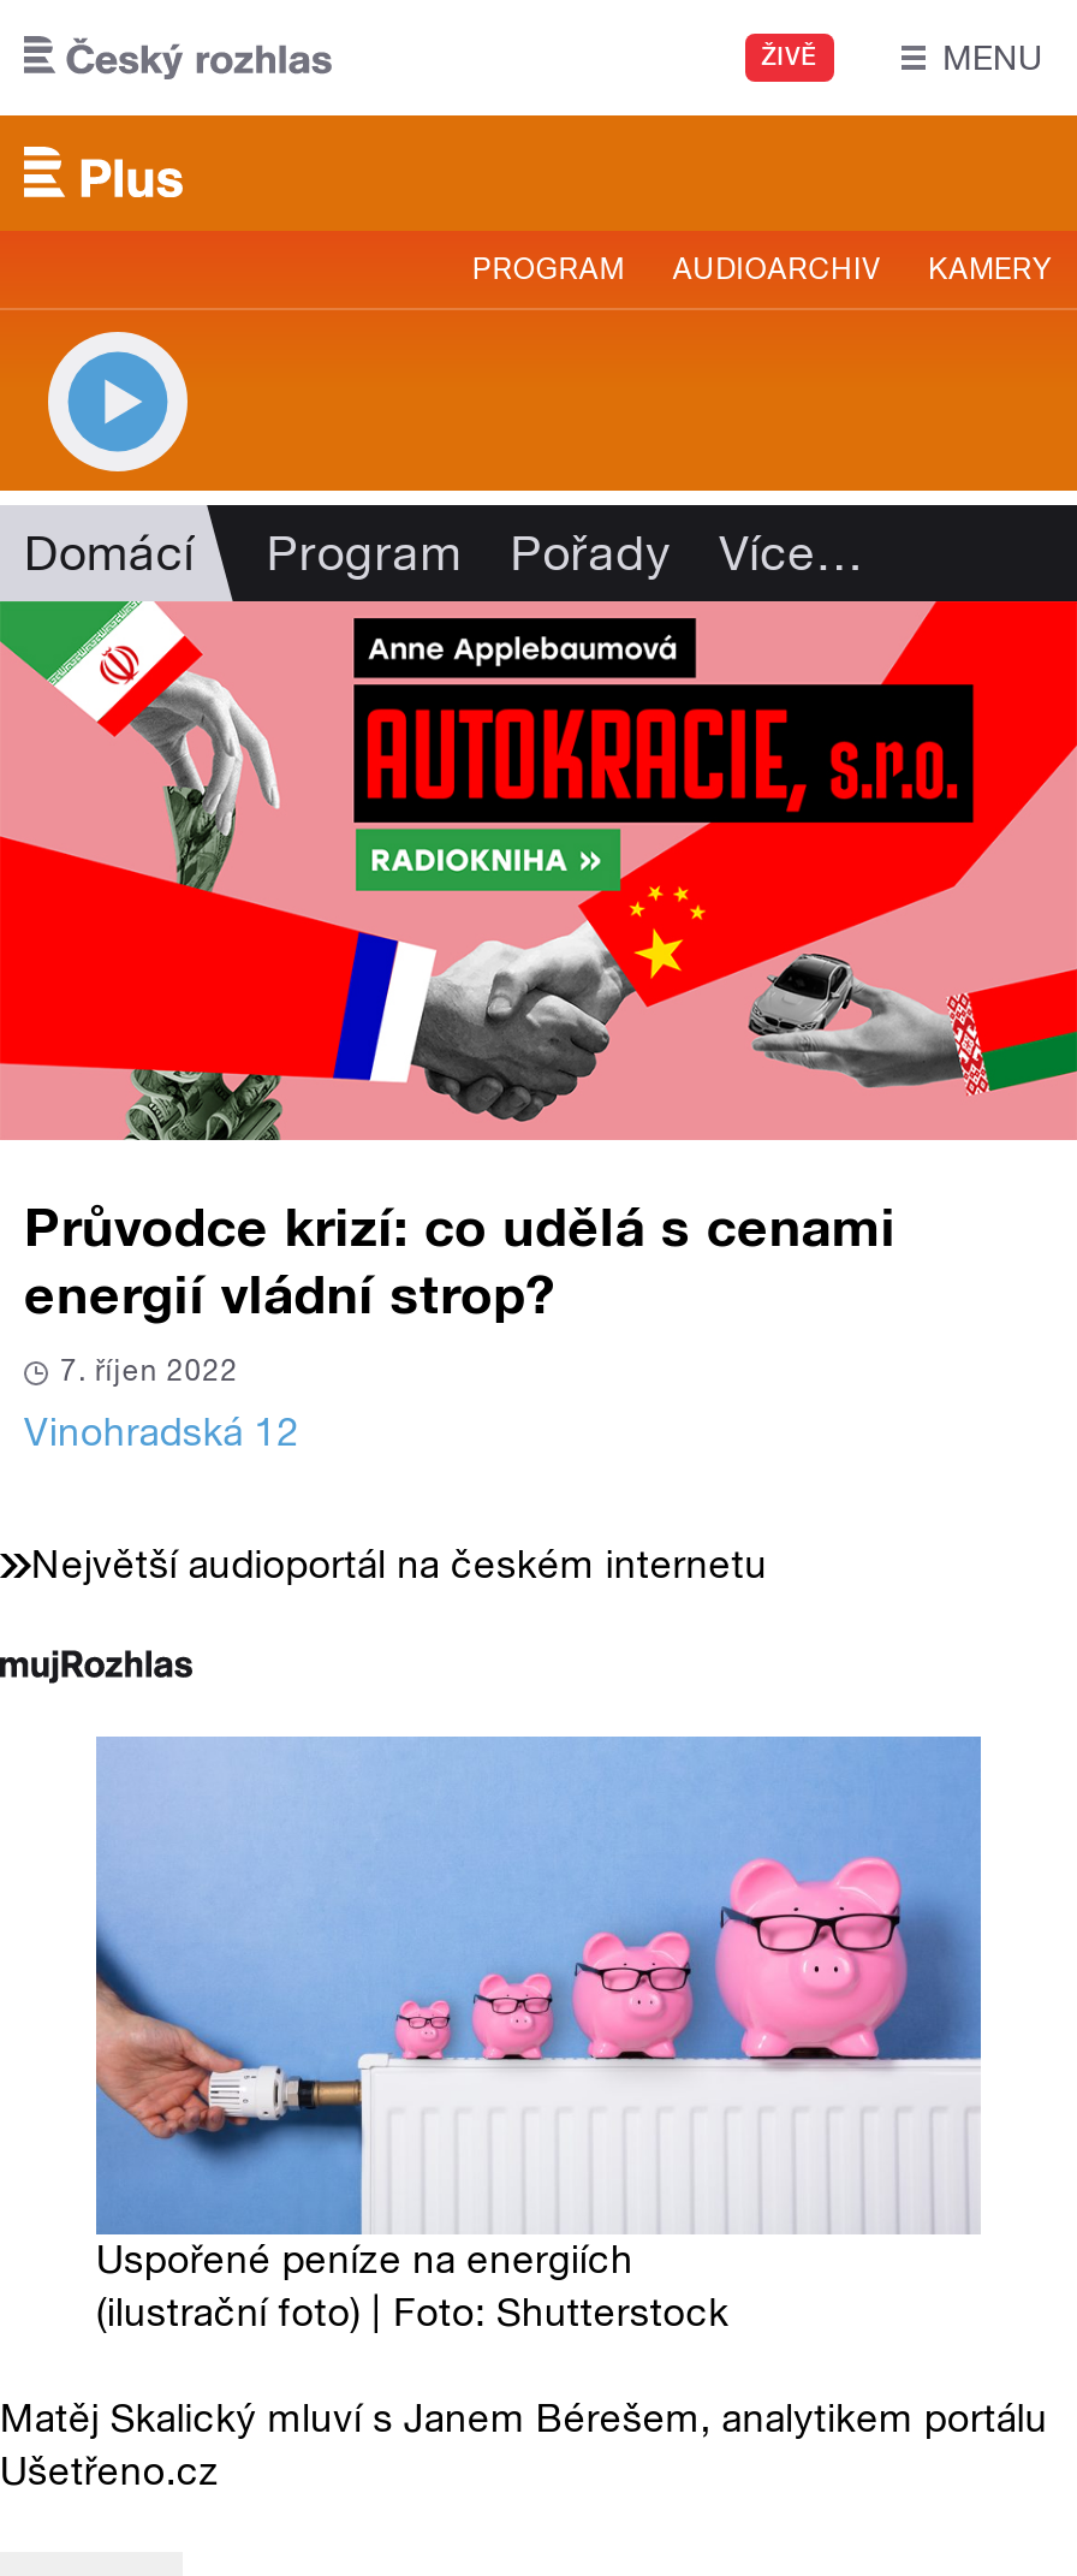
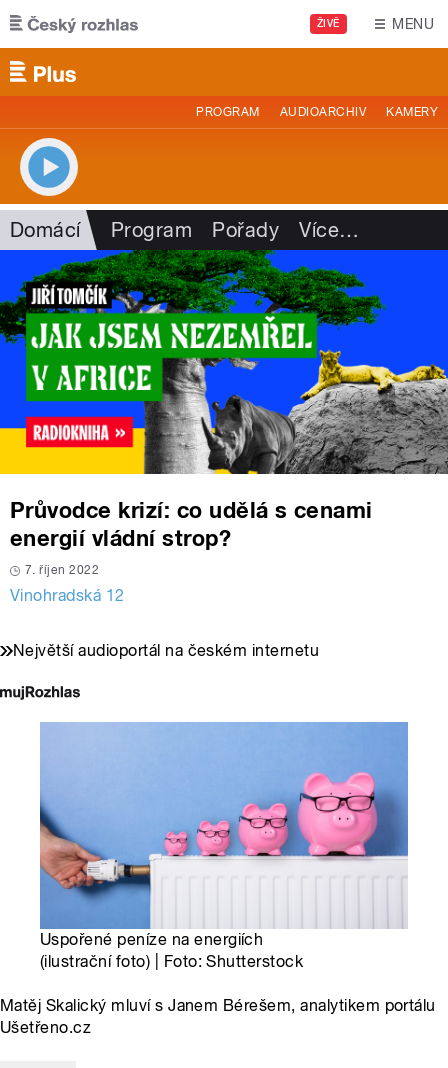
- [image]
+ [image]
